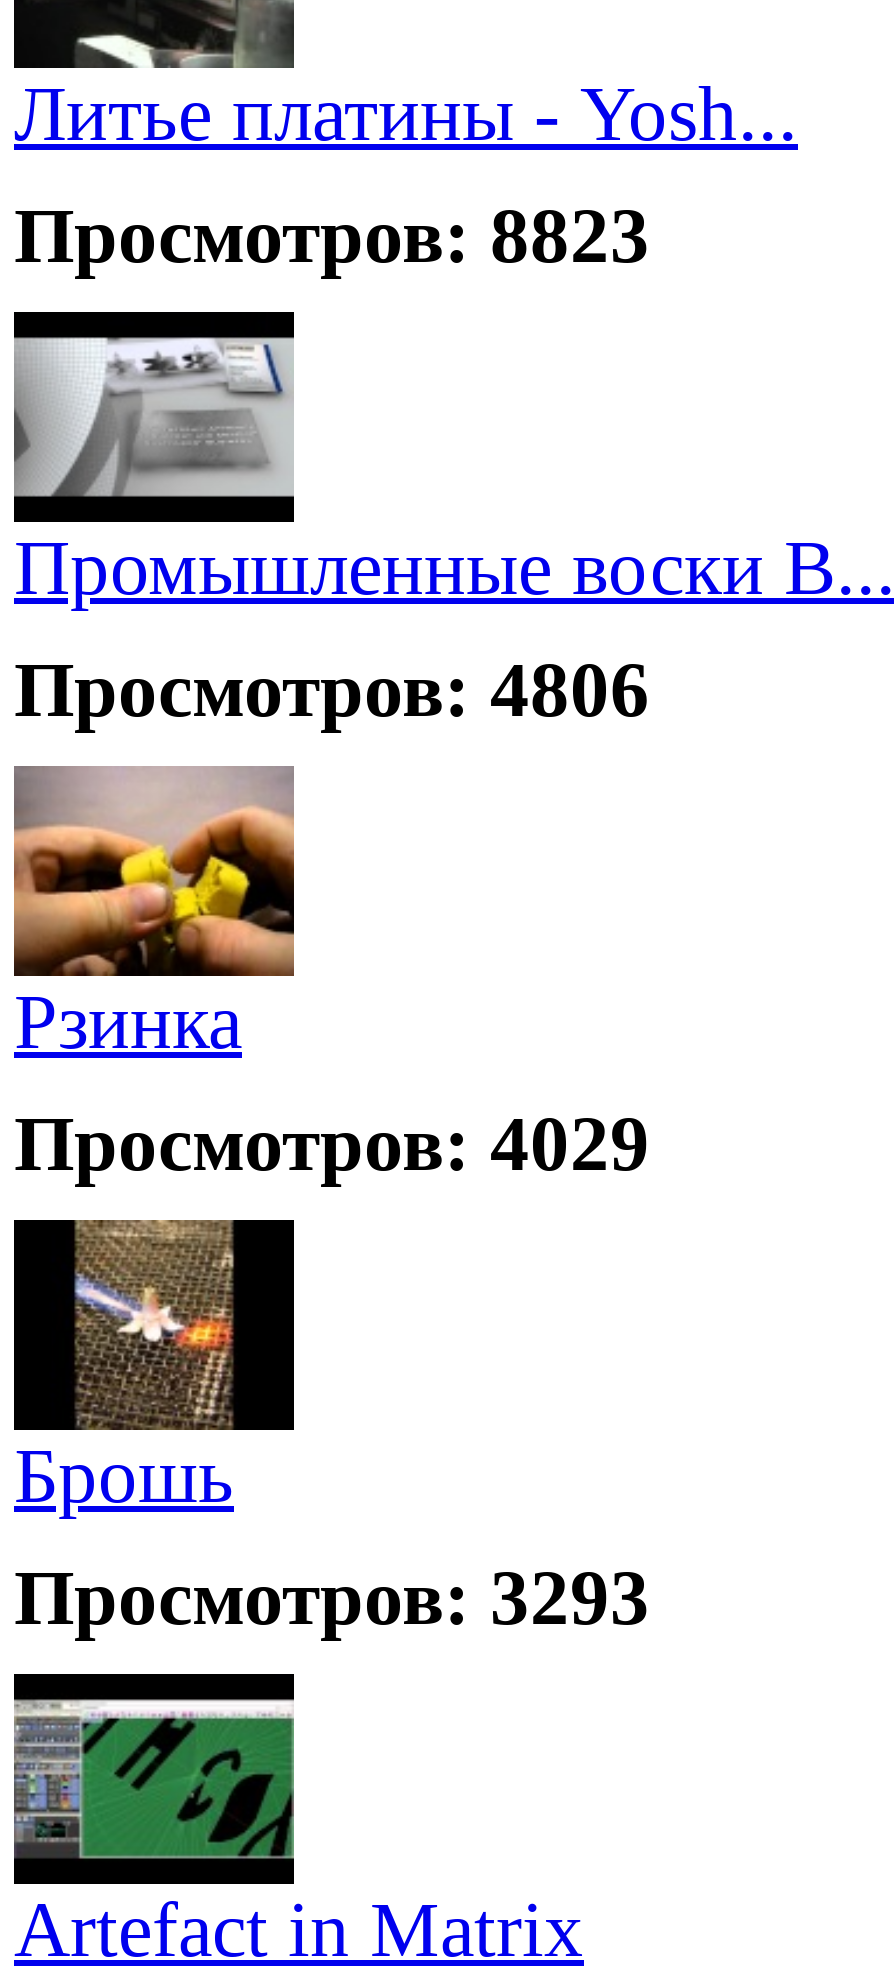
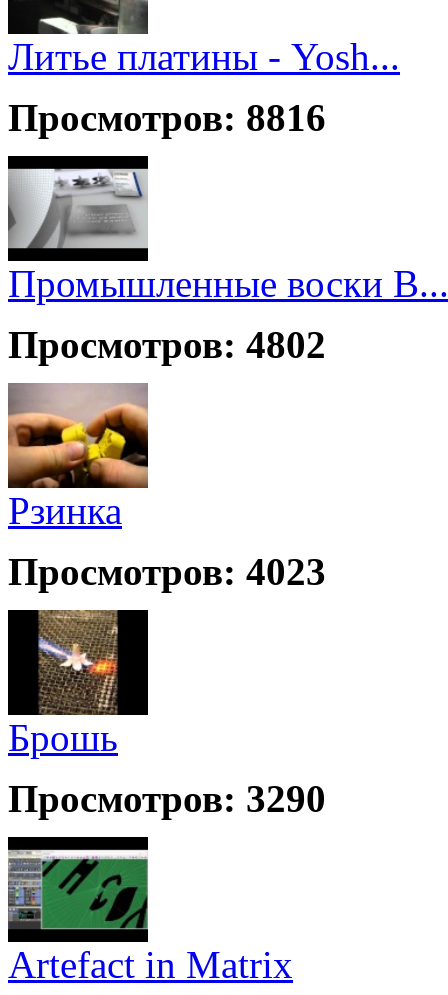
- Просмотров: 8823
+ Просмотров: 8816

- Просмотров: 4806
+ Просмотров: 4802

- Просмотров: 4029
+ Просмотров: 4023

- Просмотров: 3293
+ Просмотров: 3290
